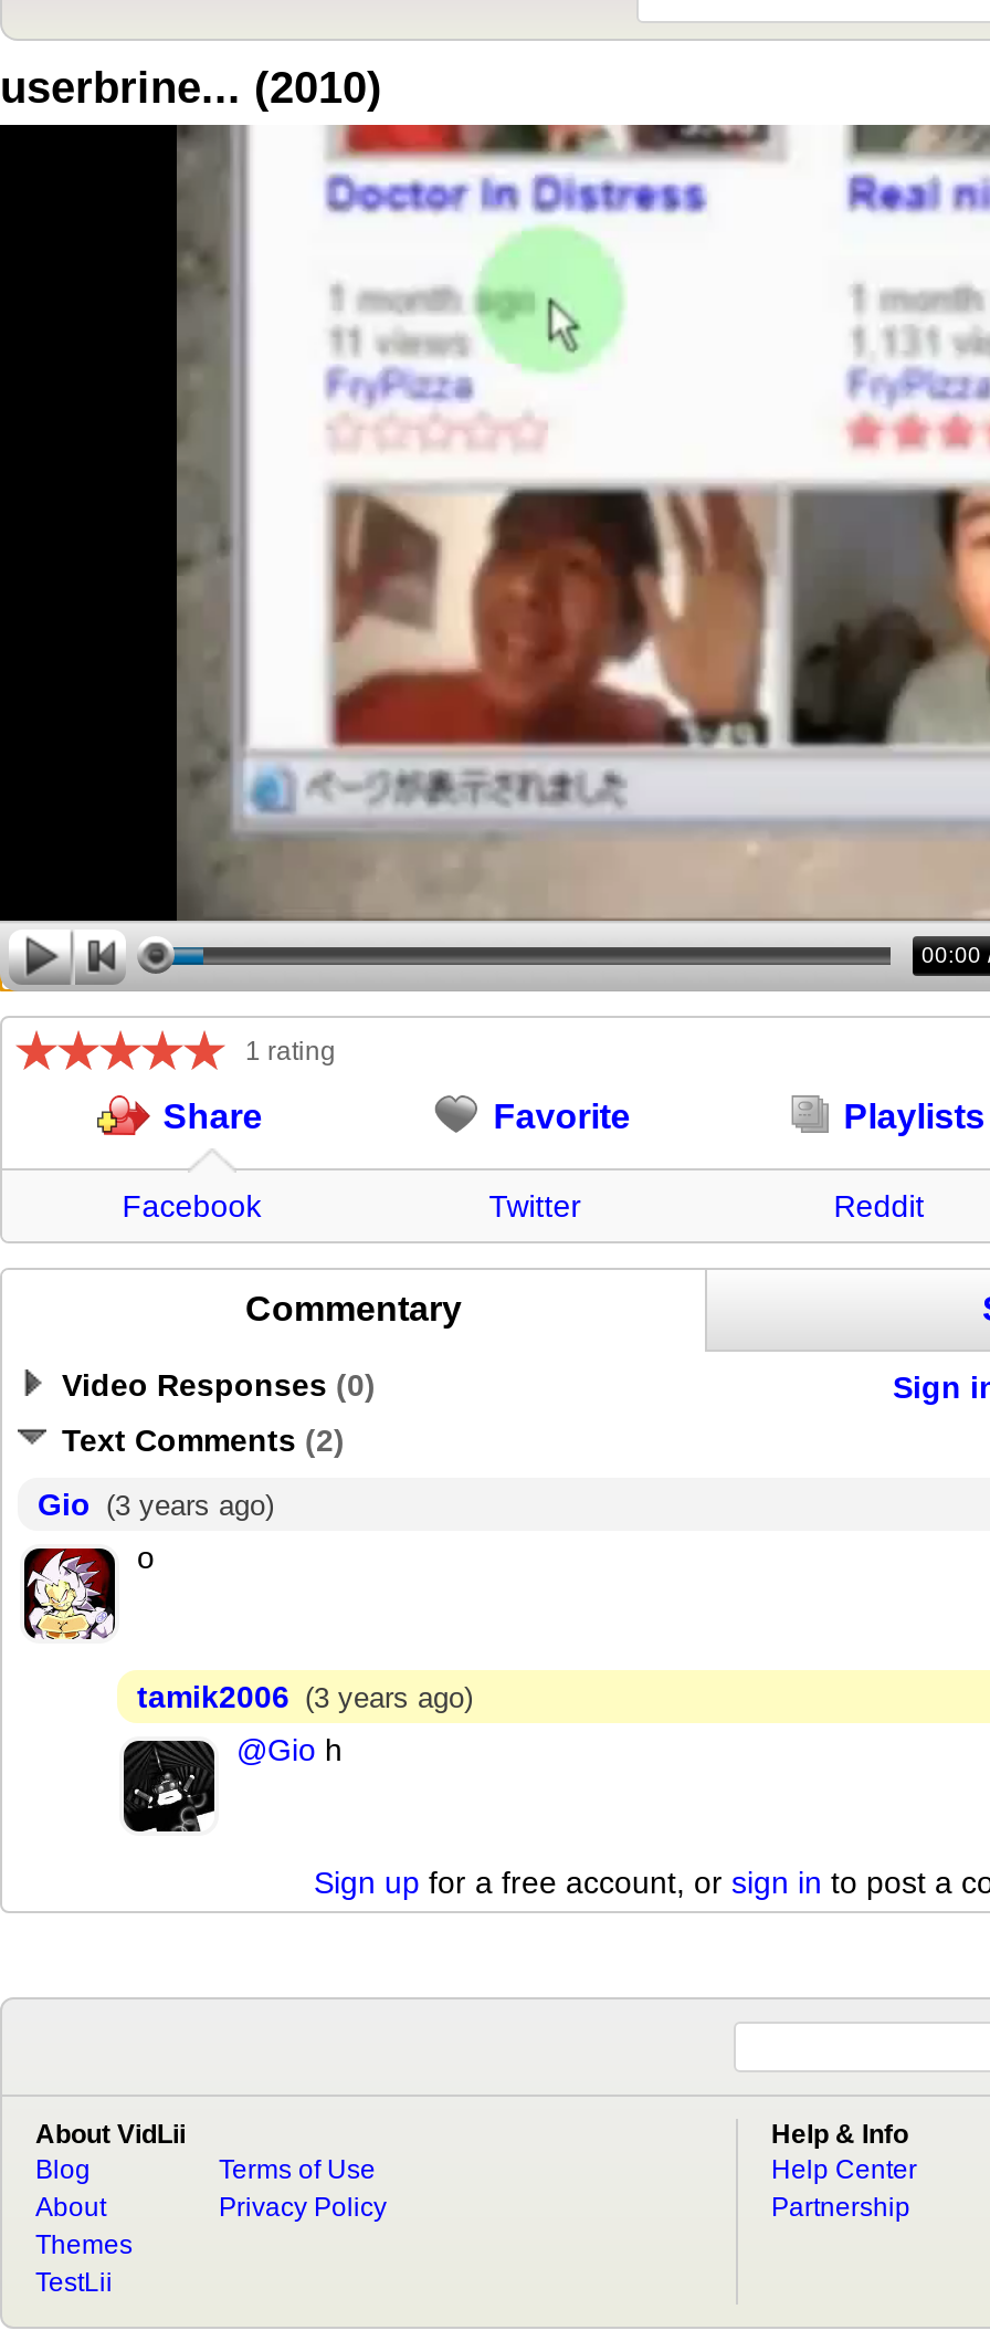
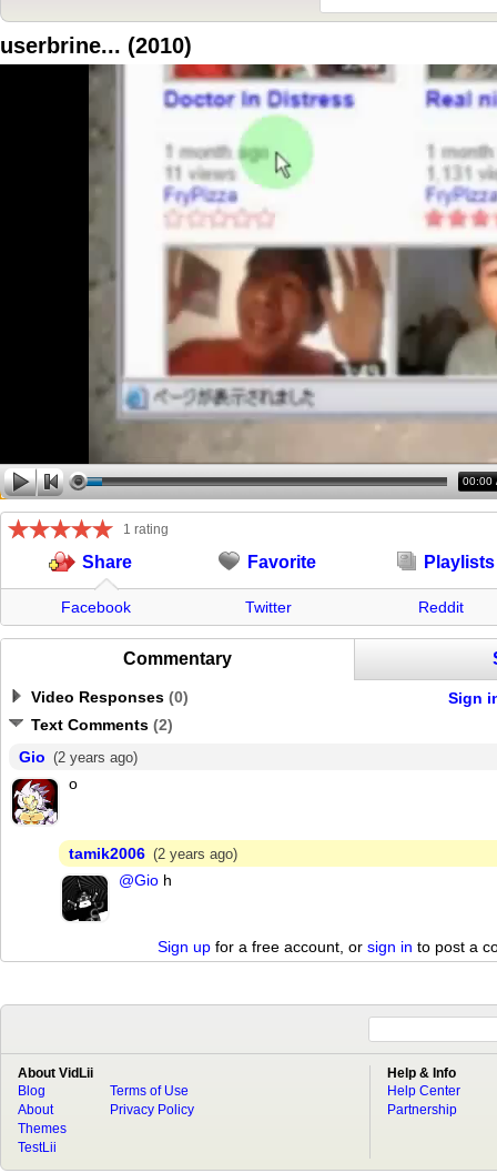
- Gio (3 years ago)
+ Gio (2 years ago)

- tamik2006 (3 years ago)
+ tamik2006 (2 years ago)
